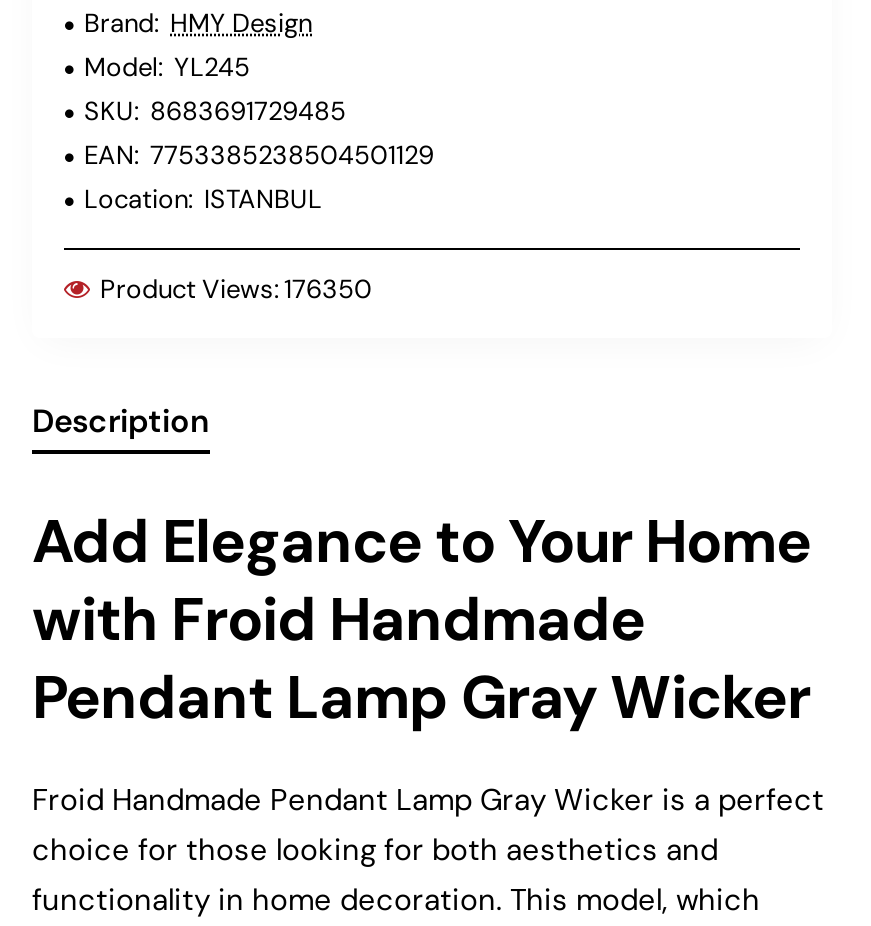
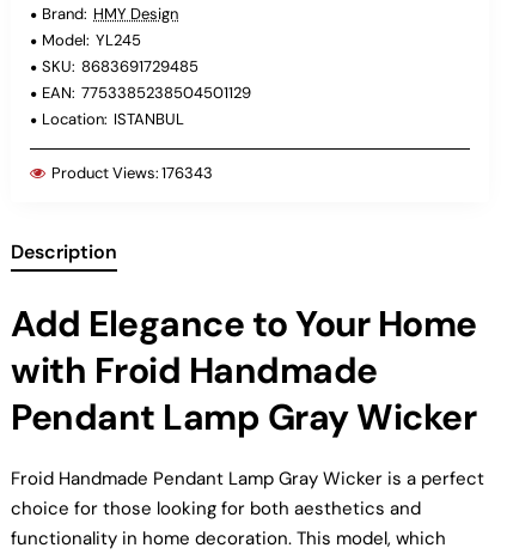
- Product Views: 176350
+ Product Views: 176343
